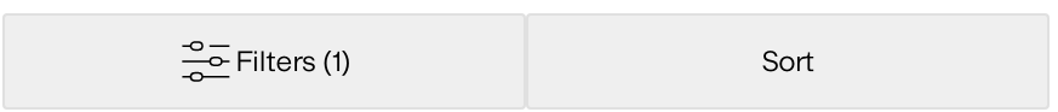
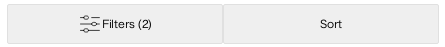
- Filters (1)
+ Filters (2)
